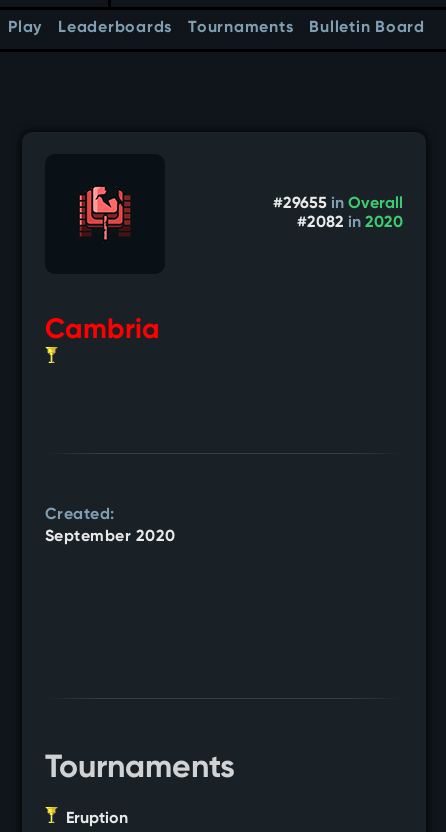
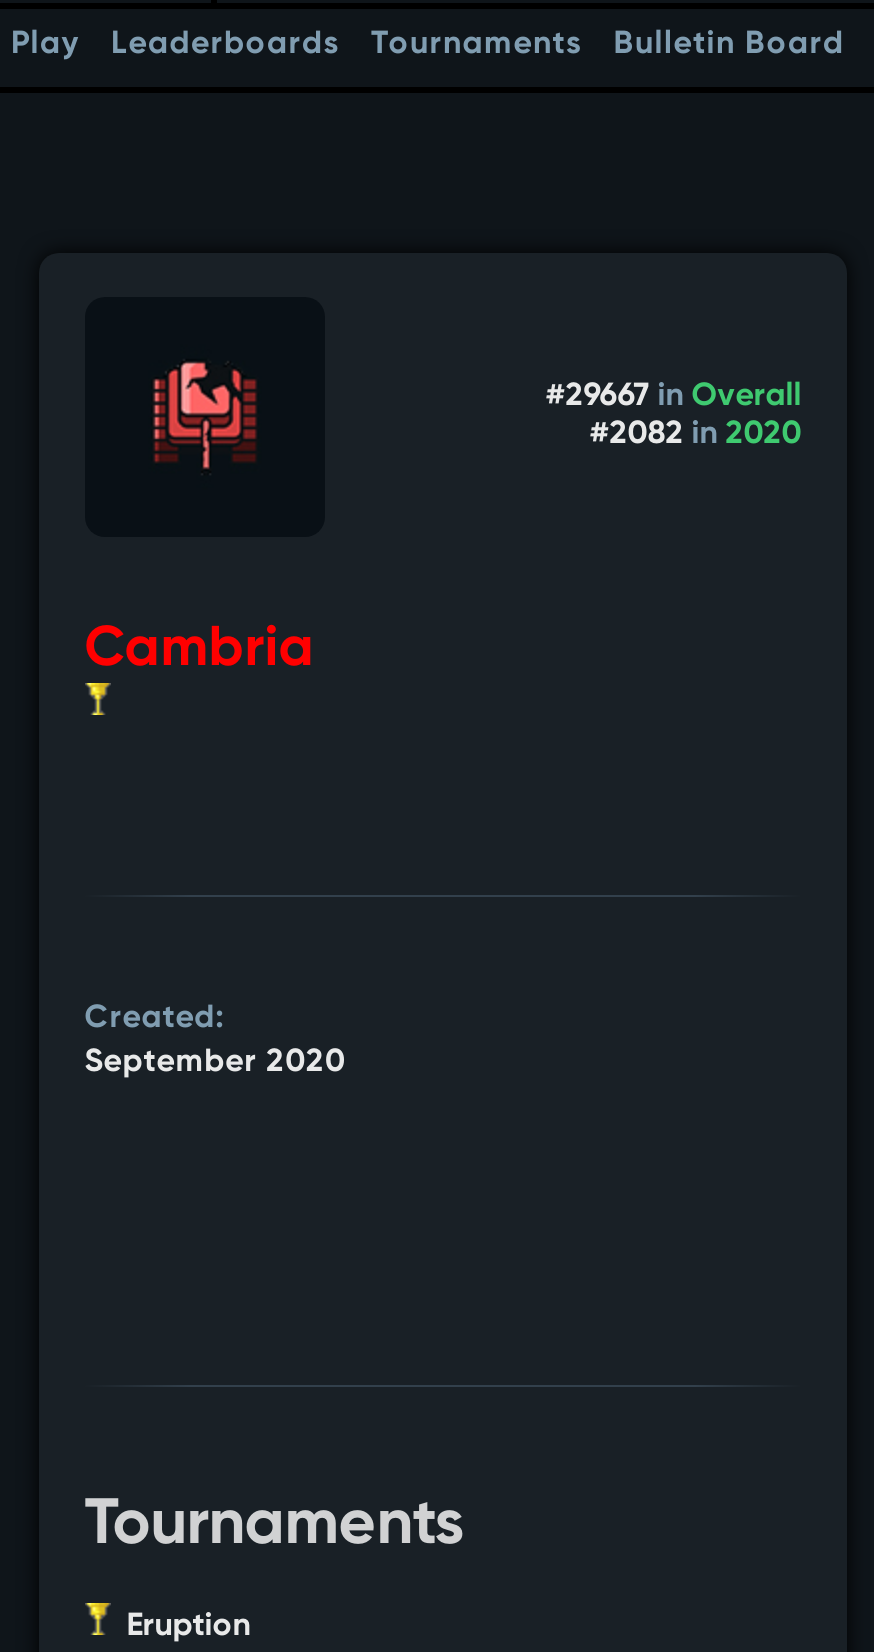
- #29655 in Overall
+ #29667 in Overall
